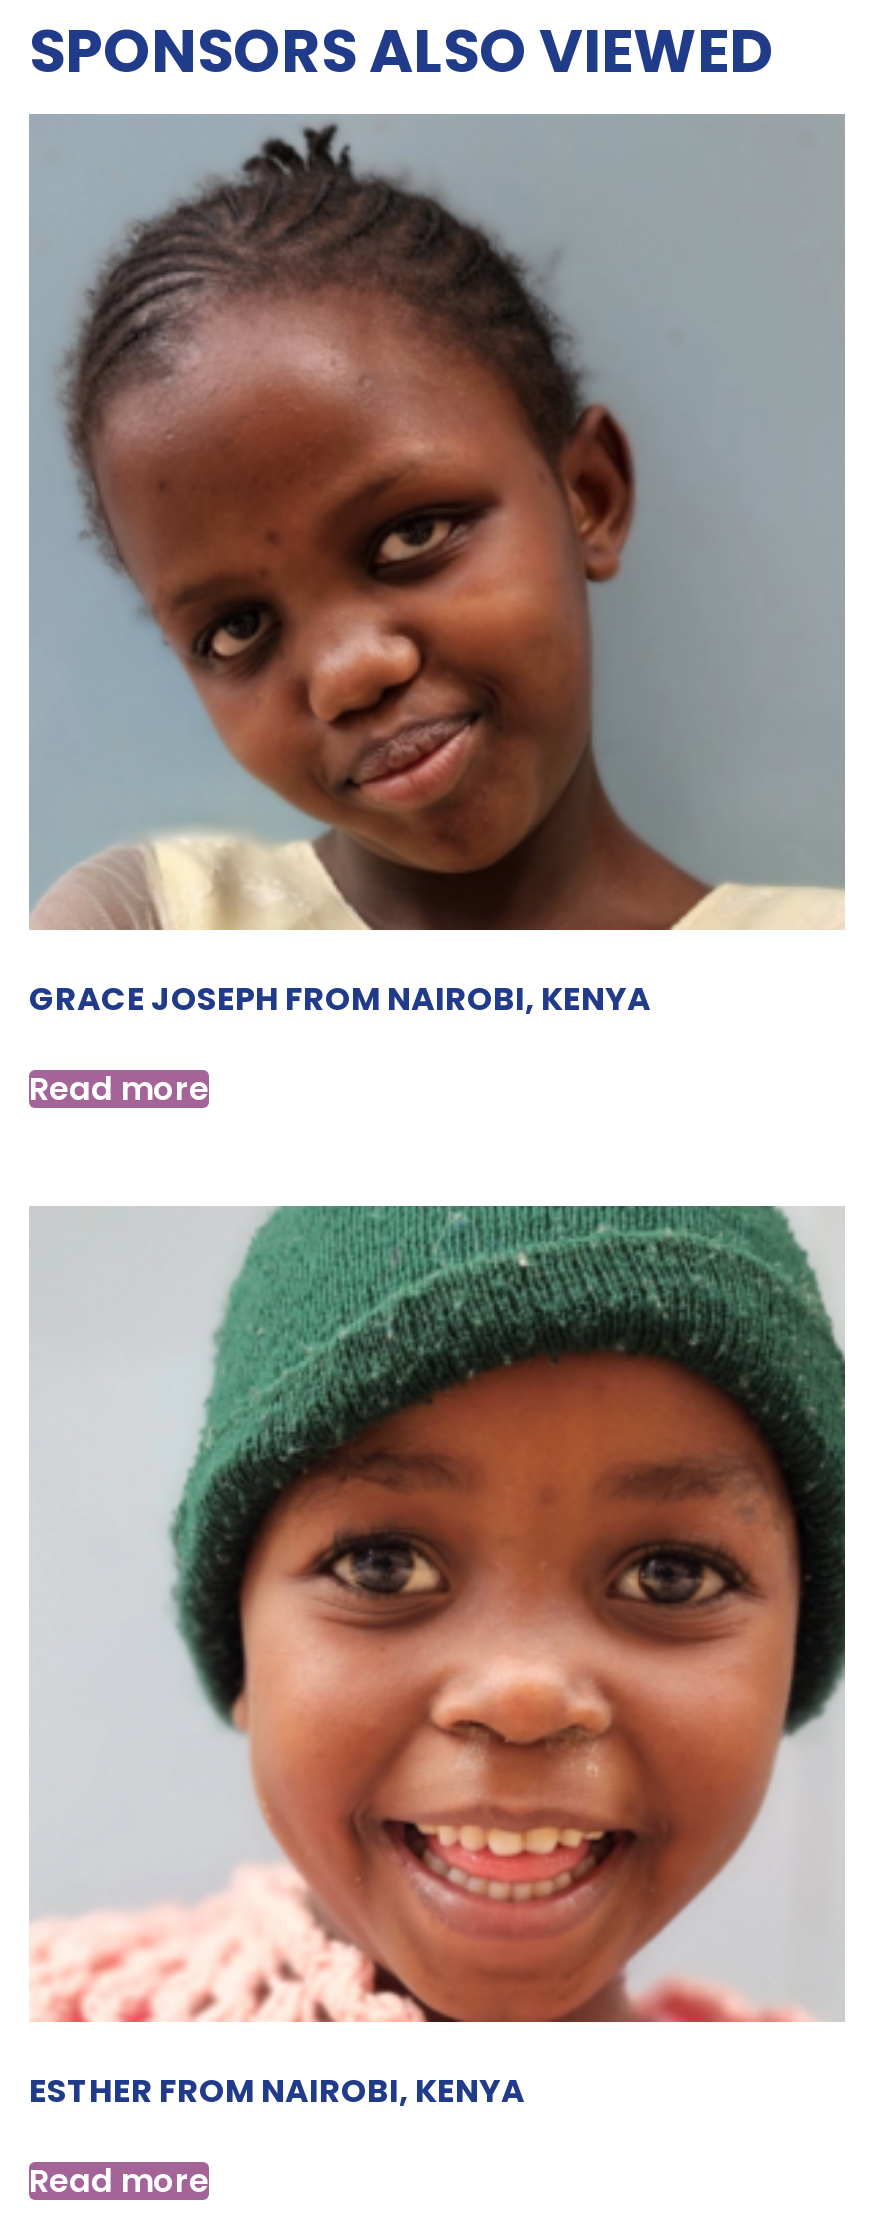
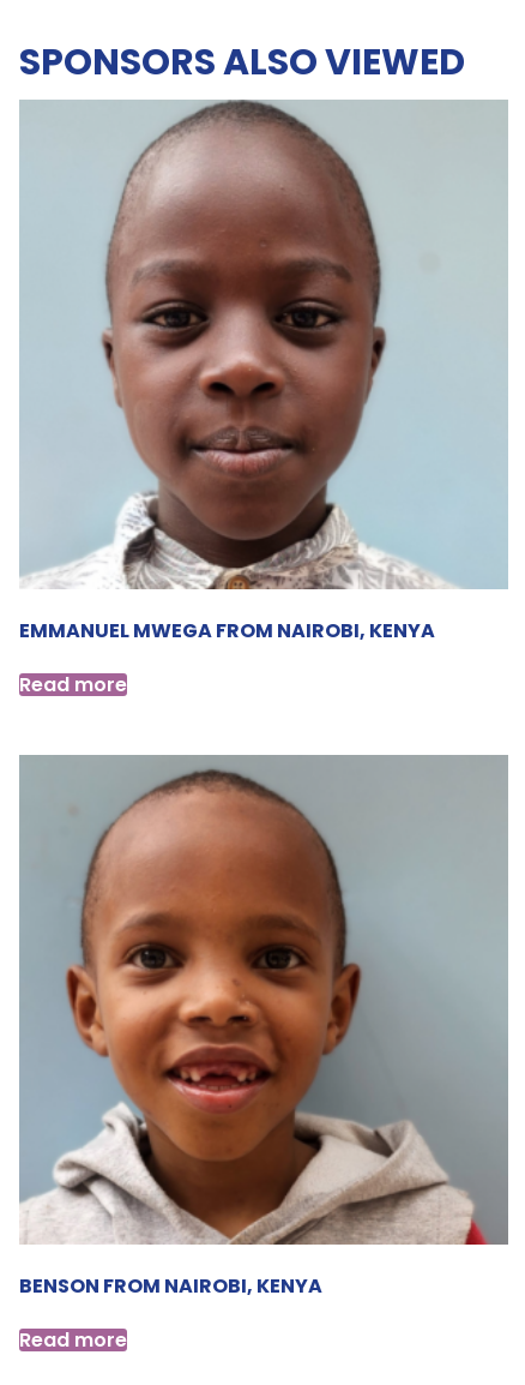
- [image]
- GRACE JOSEPH FROM NAIROBI, KENYA
+ [image]
+ EMMANUEL MWEGA FROM NAIROBI, KENYA

- [image]
- ESTHER FROM NAIROBI, KENYA
+ [image]
+ BENSON FROM NAIROBI, KENYA
